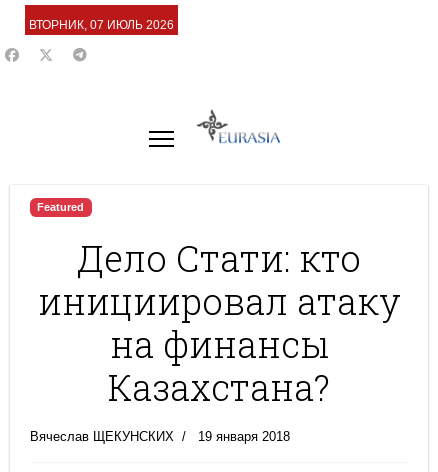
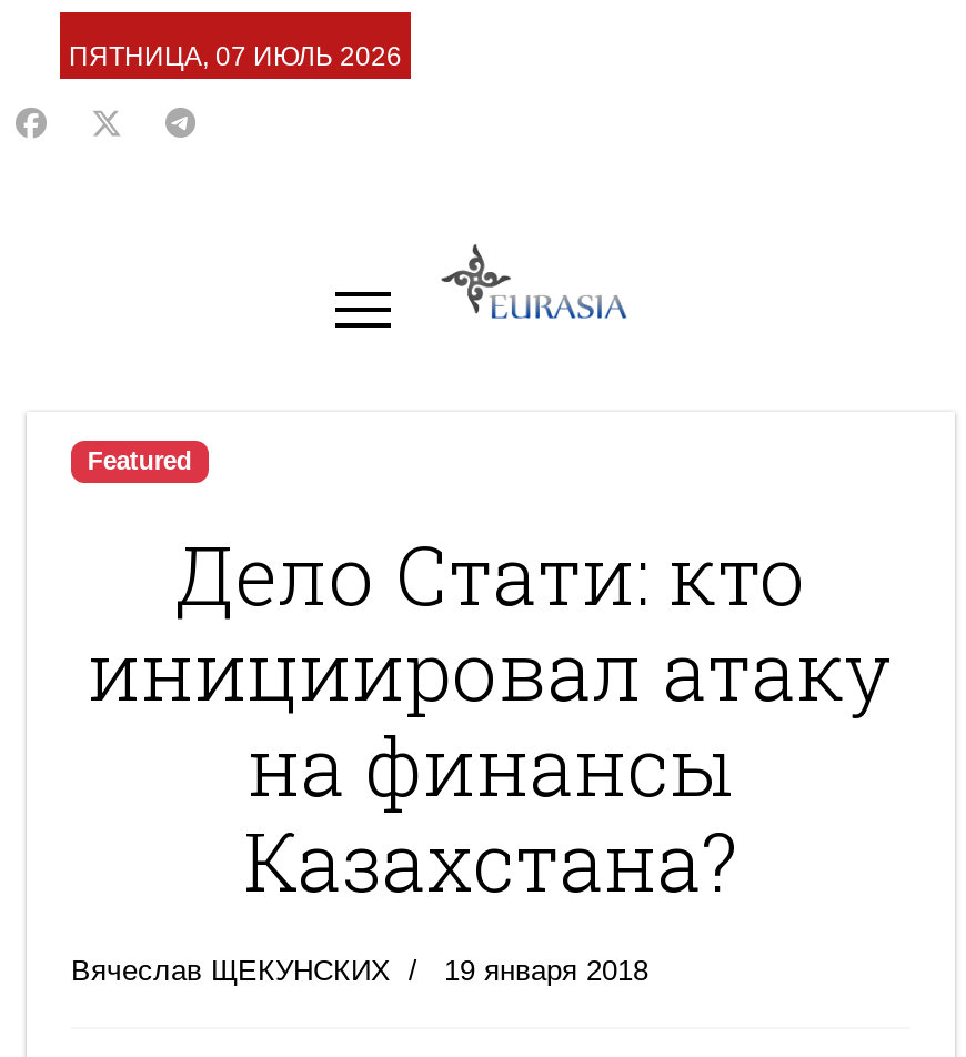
- ВТОРНИК, 07 ИЮЛЬ 2026
+ ПЯТНИЦА, 07 ИЮЛЬ 2026
